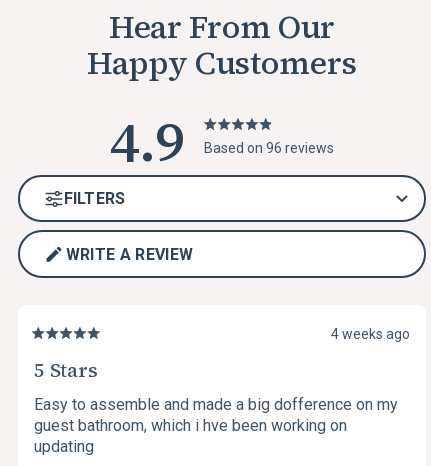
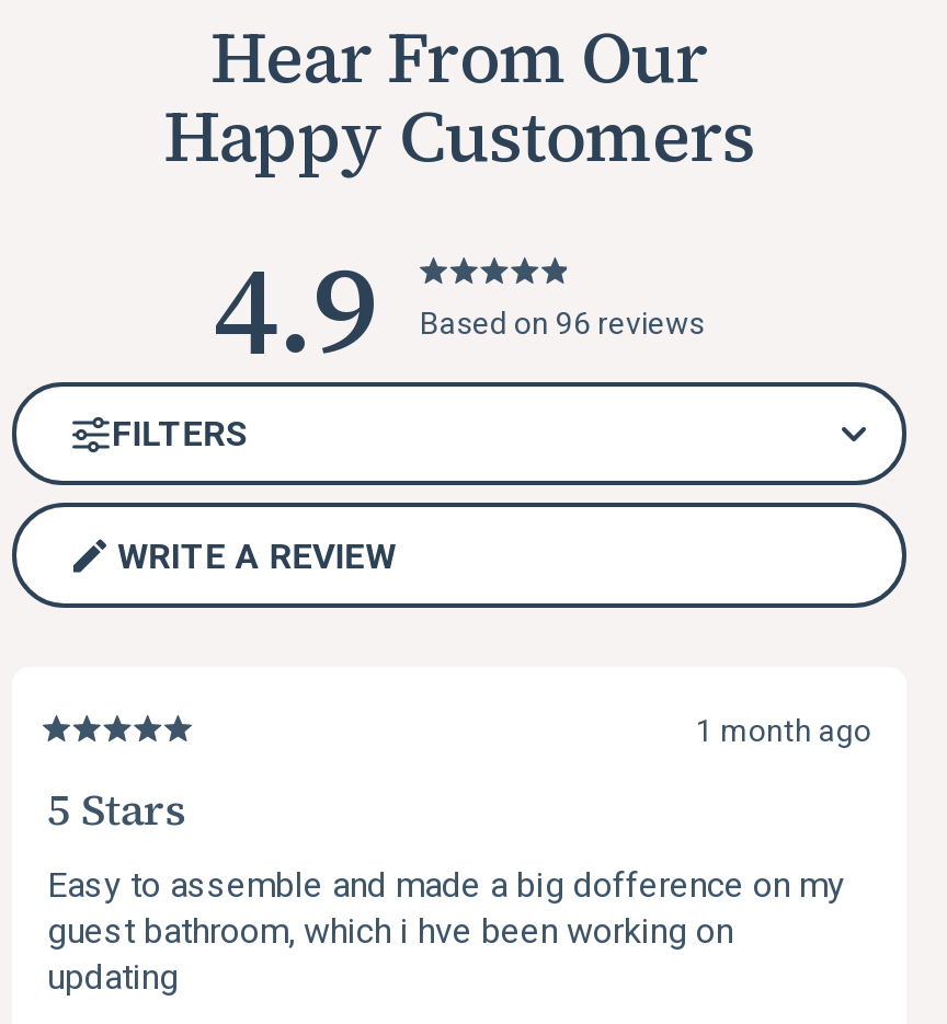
- 4 weeks ago
+ 1 month ago
